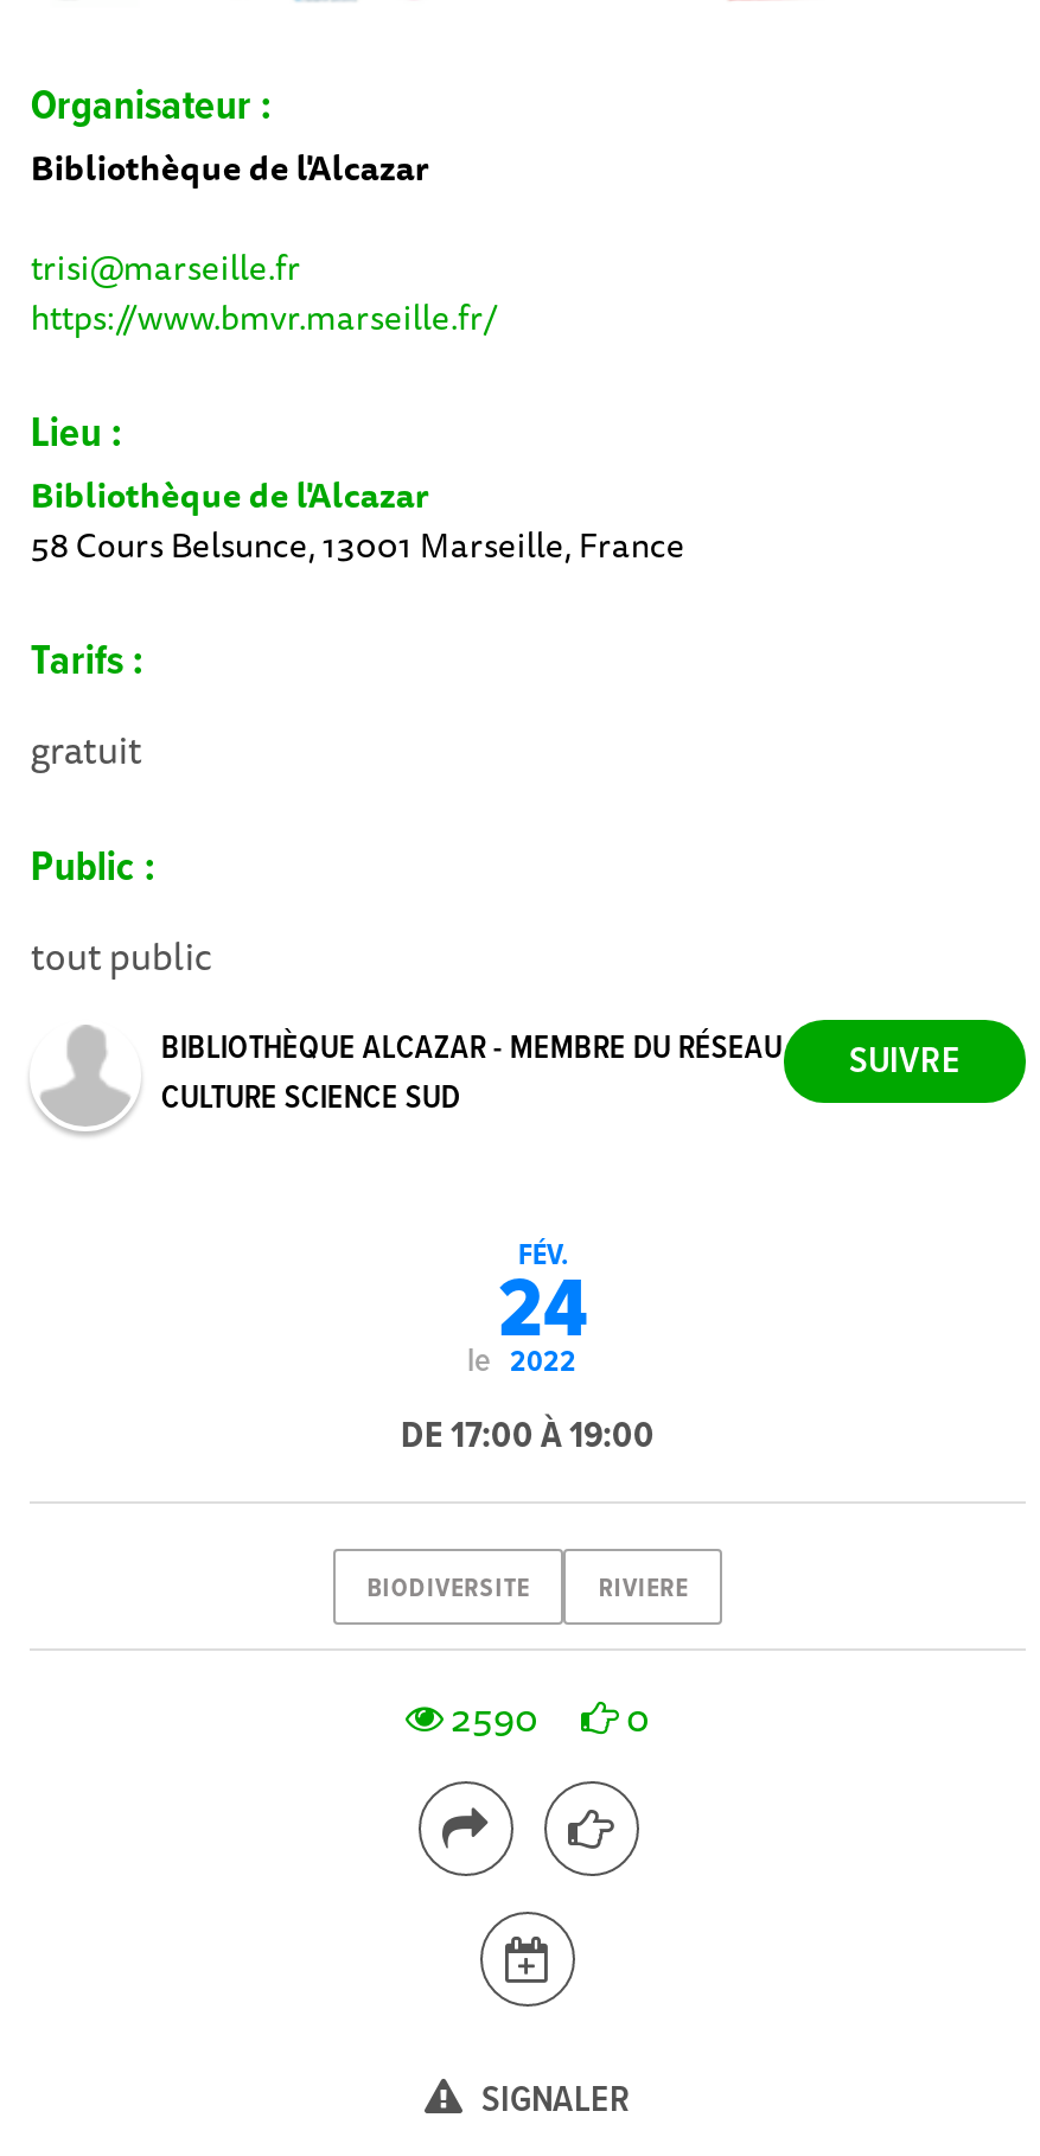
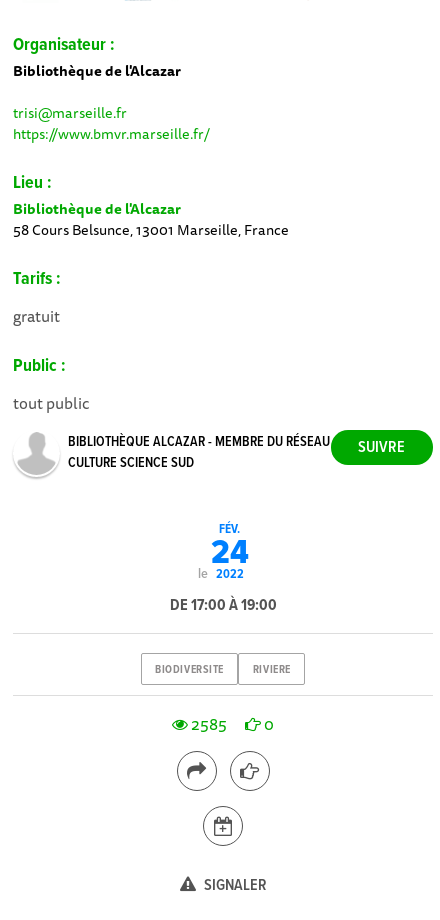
- 2590 0
+ 2585 0
